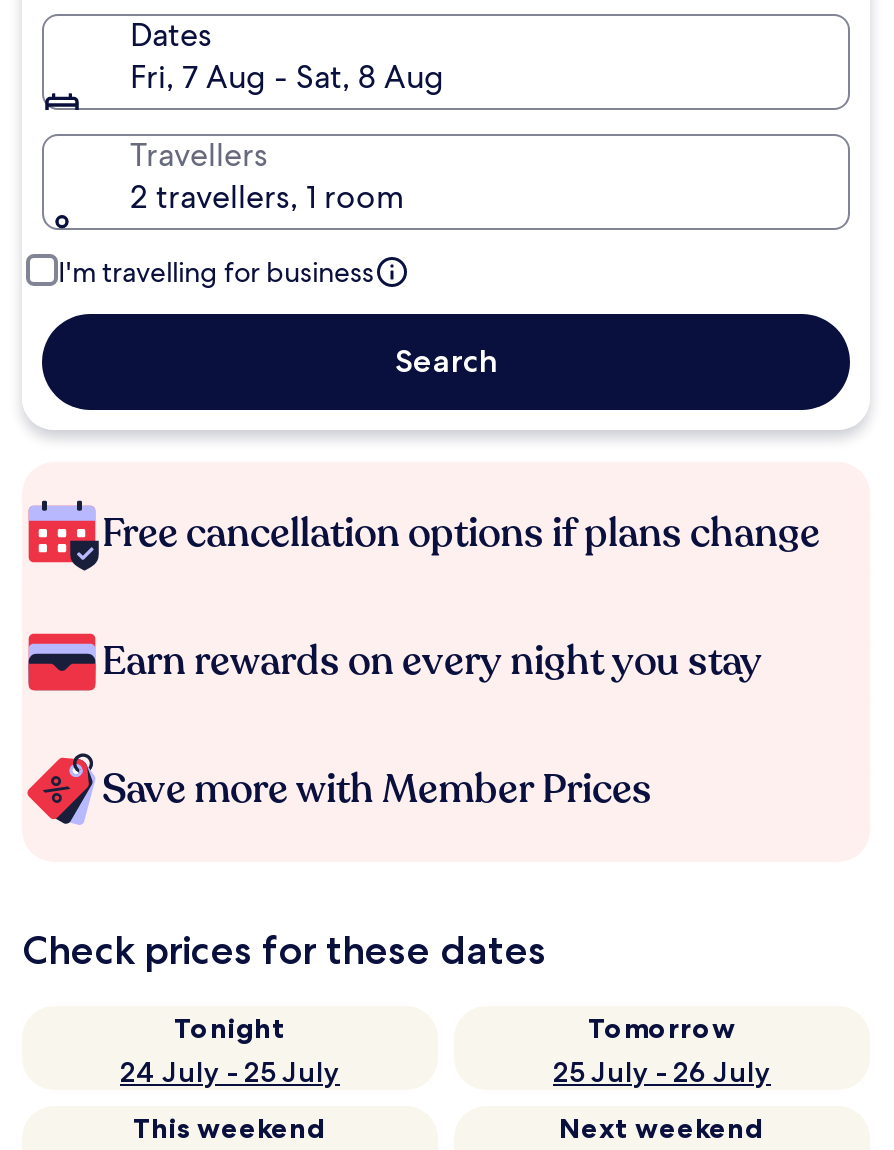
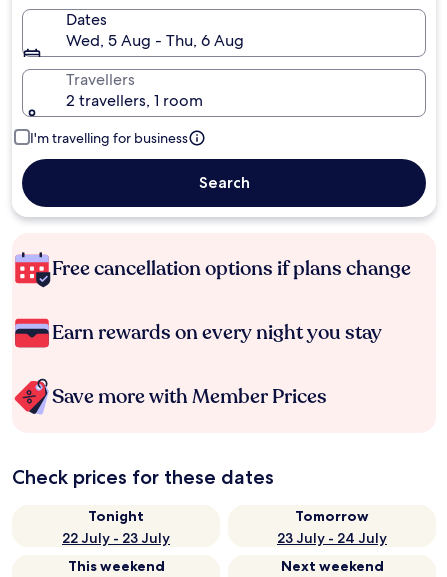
- Fri, 7 Aug - Sat, 8 Aug
+ Wed, 5 Aug - Thu, 6 Aug

- 24 July - 25 July
+ 22 July - 23 July

- 25 July - 26 July
+ 23 July - 24 July
